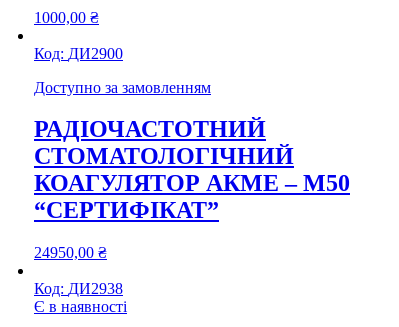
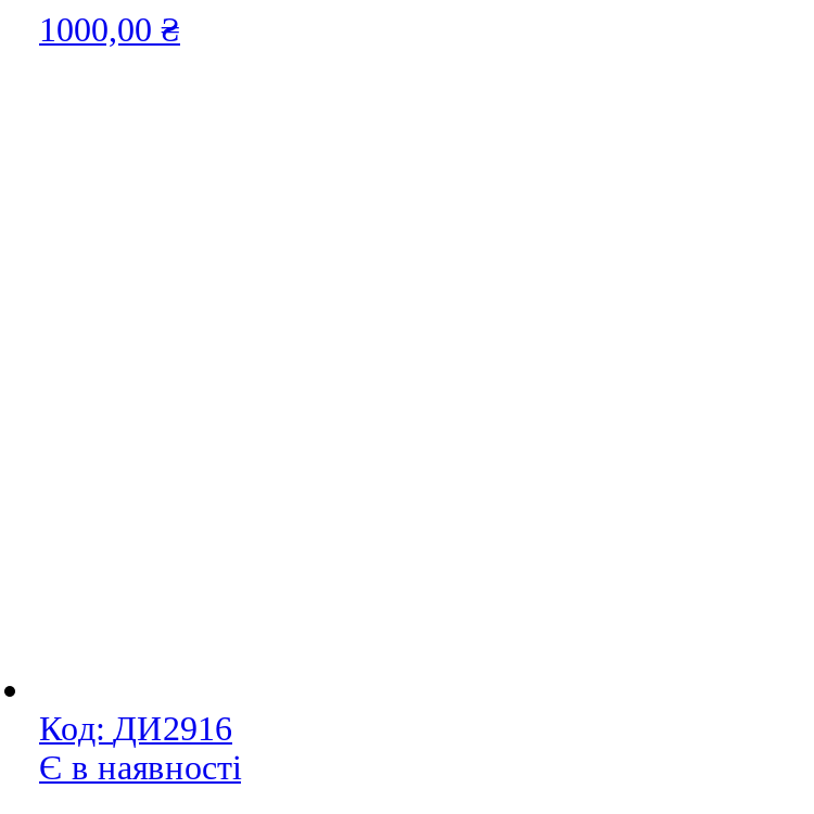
- Код: ДИ2900
- Доступно за замовленням
- РАДІОЧАСТОТНИЙ
- СТОМАТОЛОГІЧНИЙ
- КОАГУЛЯТОР АКМЕ – М50
- “СЕРТИФІКАТ”
- 24950,00 ₴
- Код: ДИ2938
+ Код: ДИ2916
